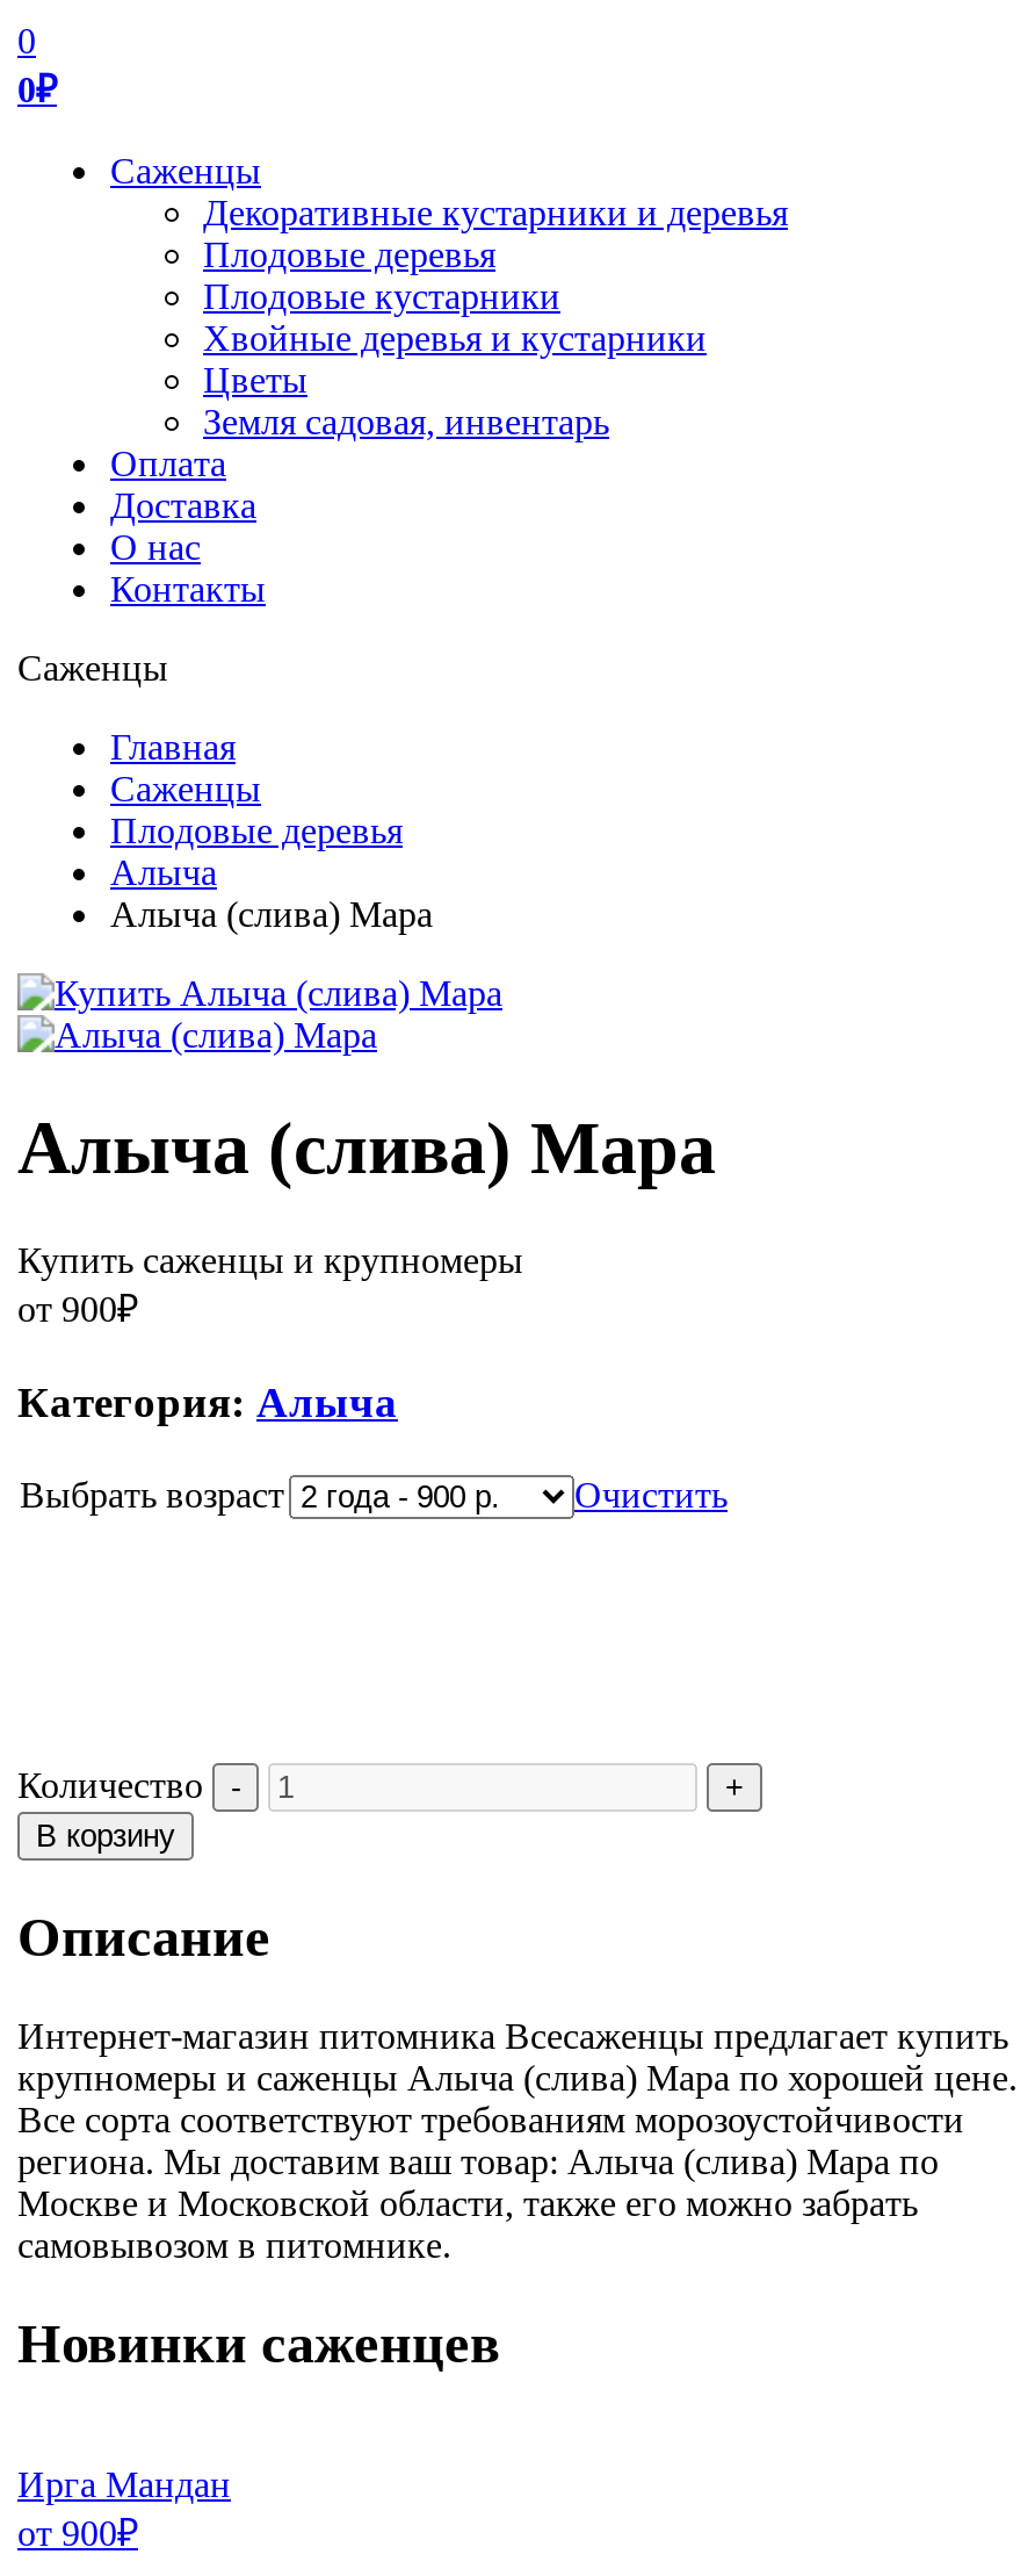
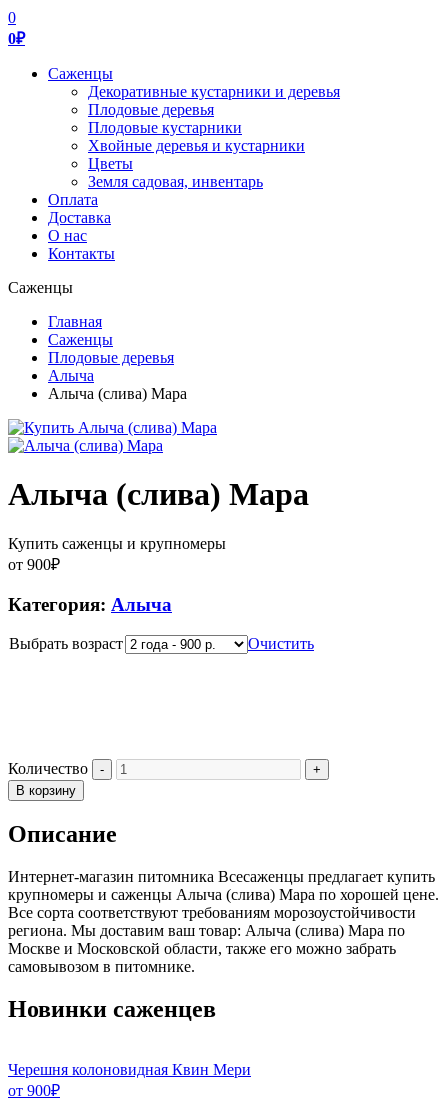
- Ирга Мандан
+ Черешня колоновидная Квин Мери
